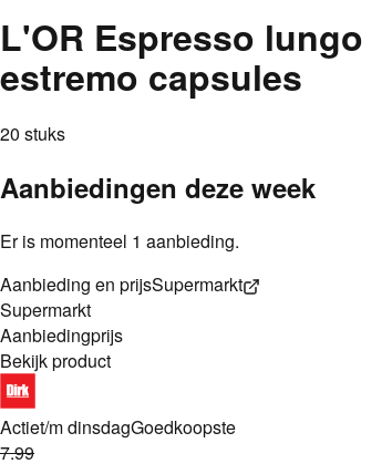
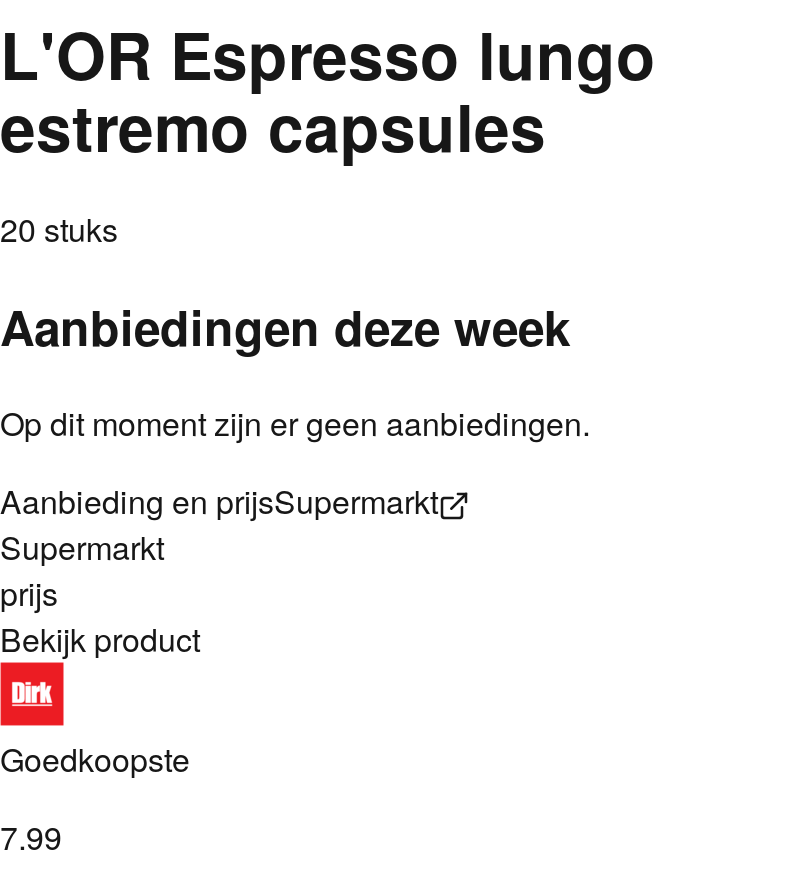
- Er is momenteel 1 aanbieding.
+ Op dit moment zijn er geen aanbiedingen.

- Aanbiedingprijs
+ prijs

- Actiet/m dinsdagGoedkoopste
+ Goedkoopste
